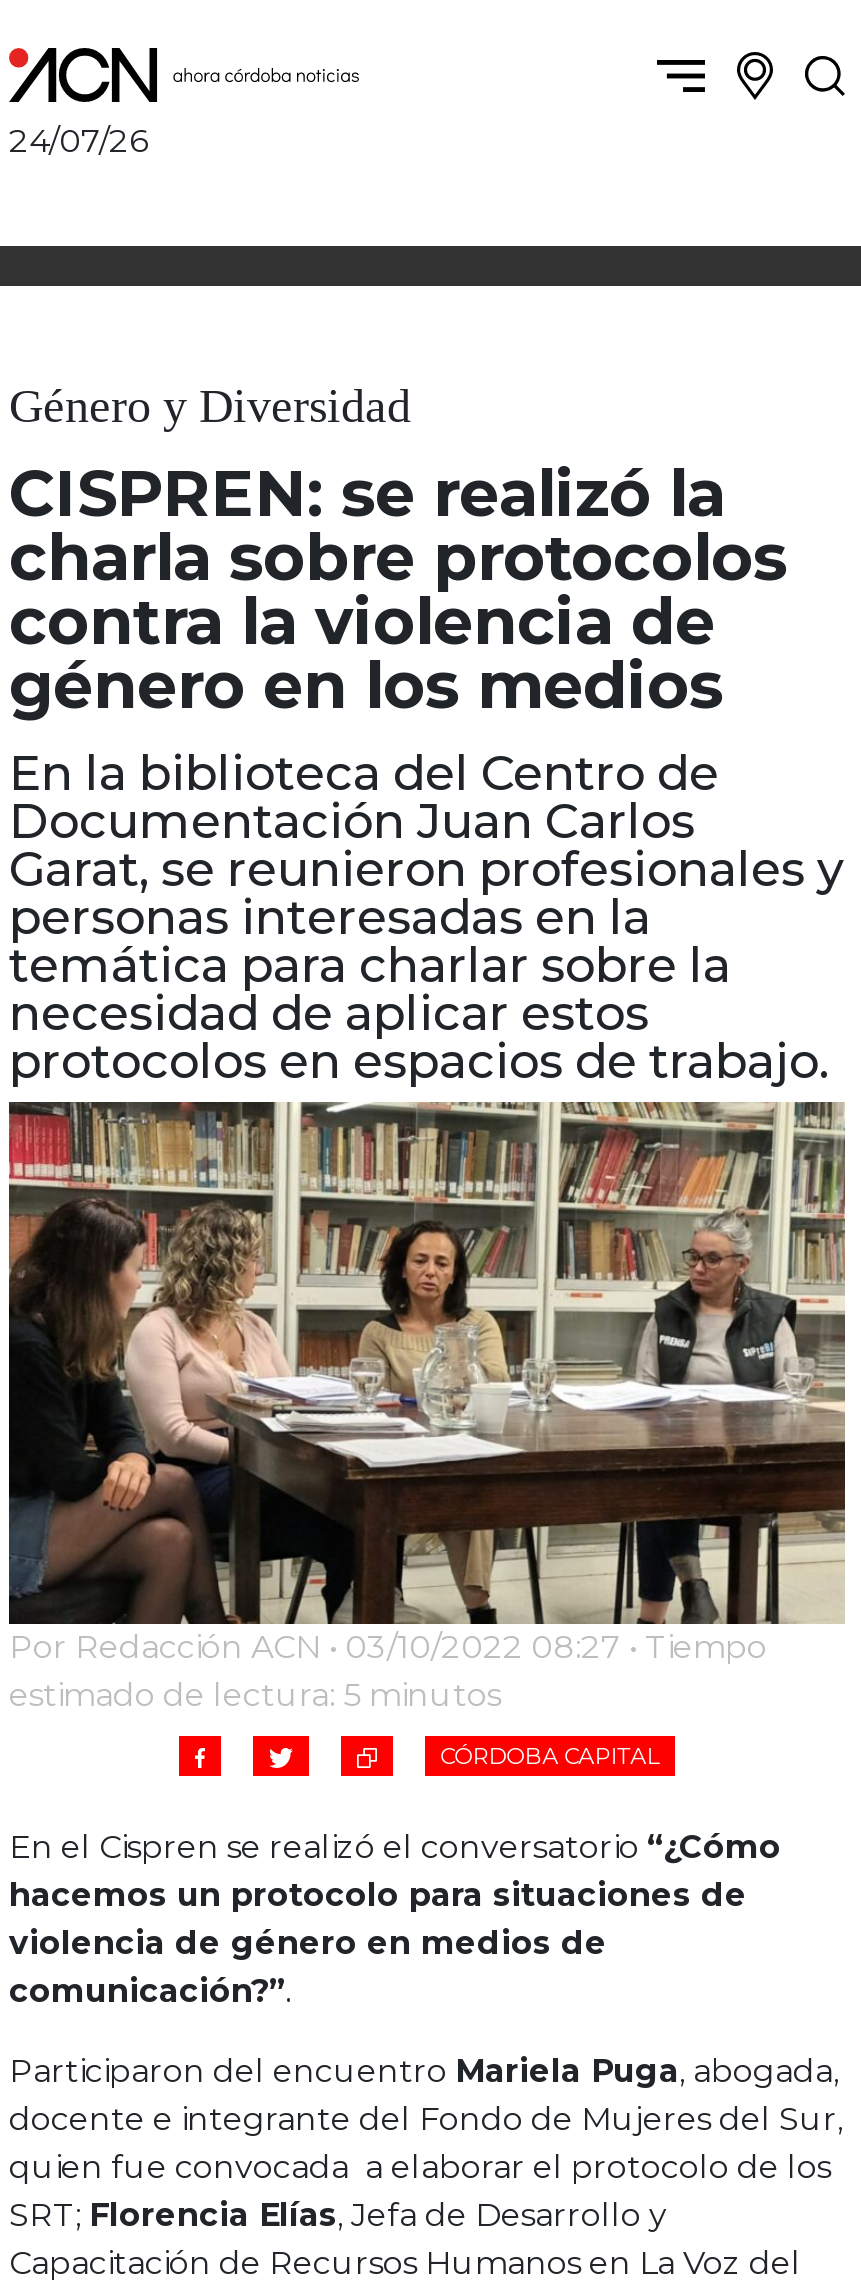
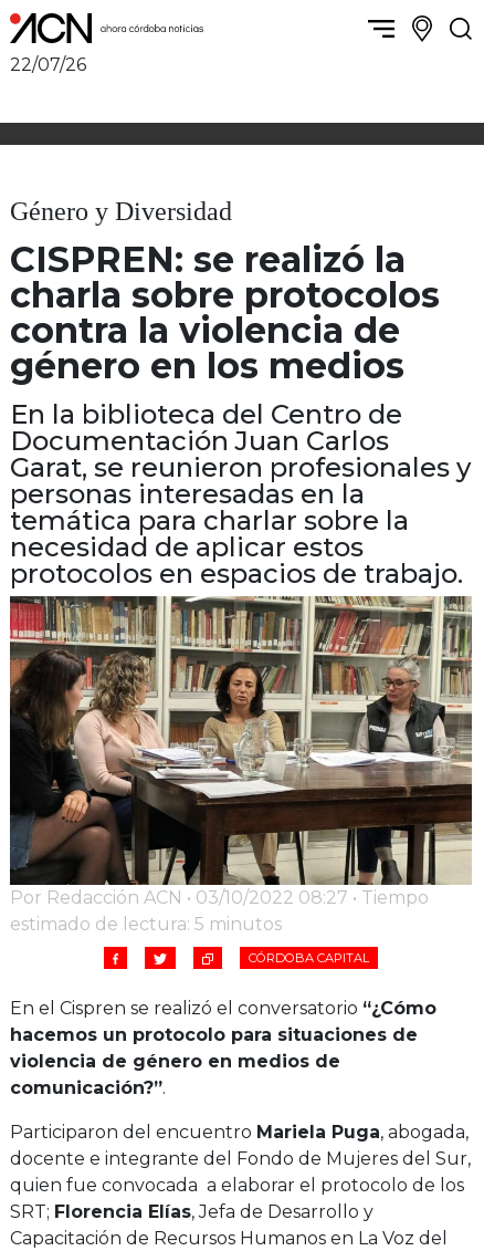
- 24/07/26
+ 22/07/26
